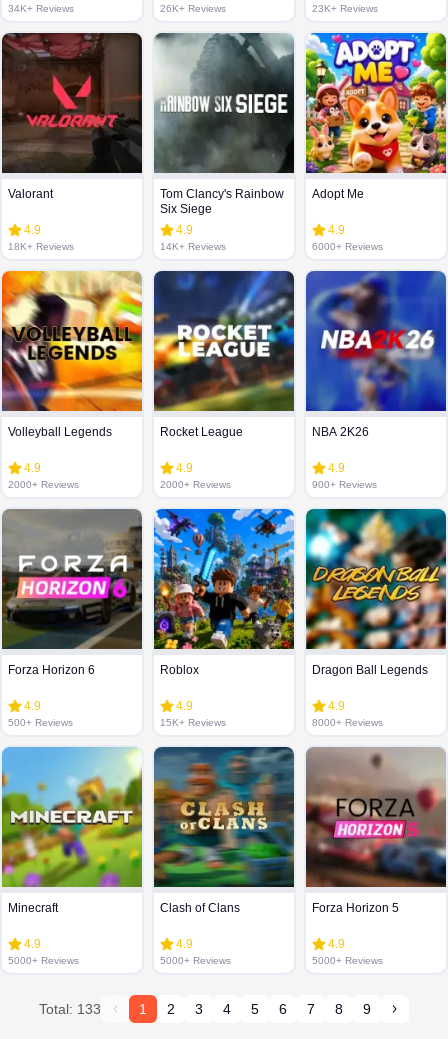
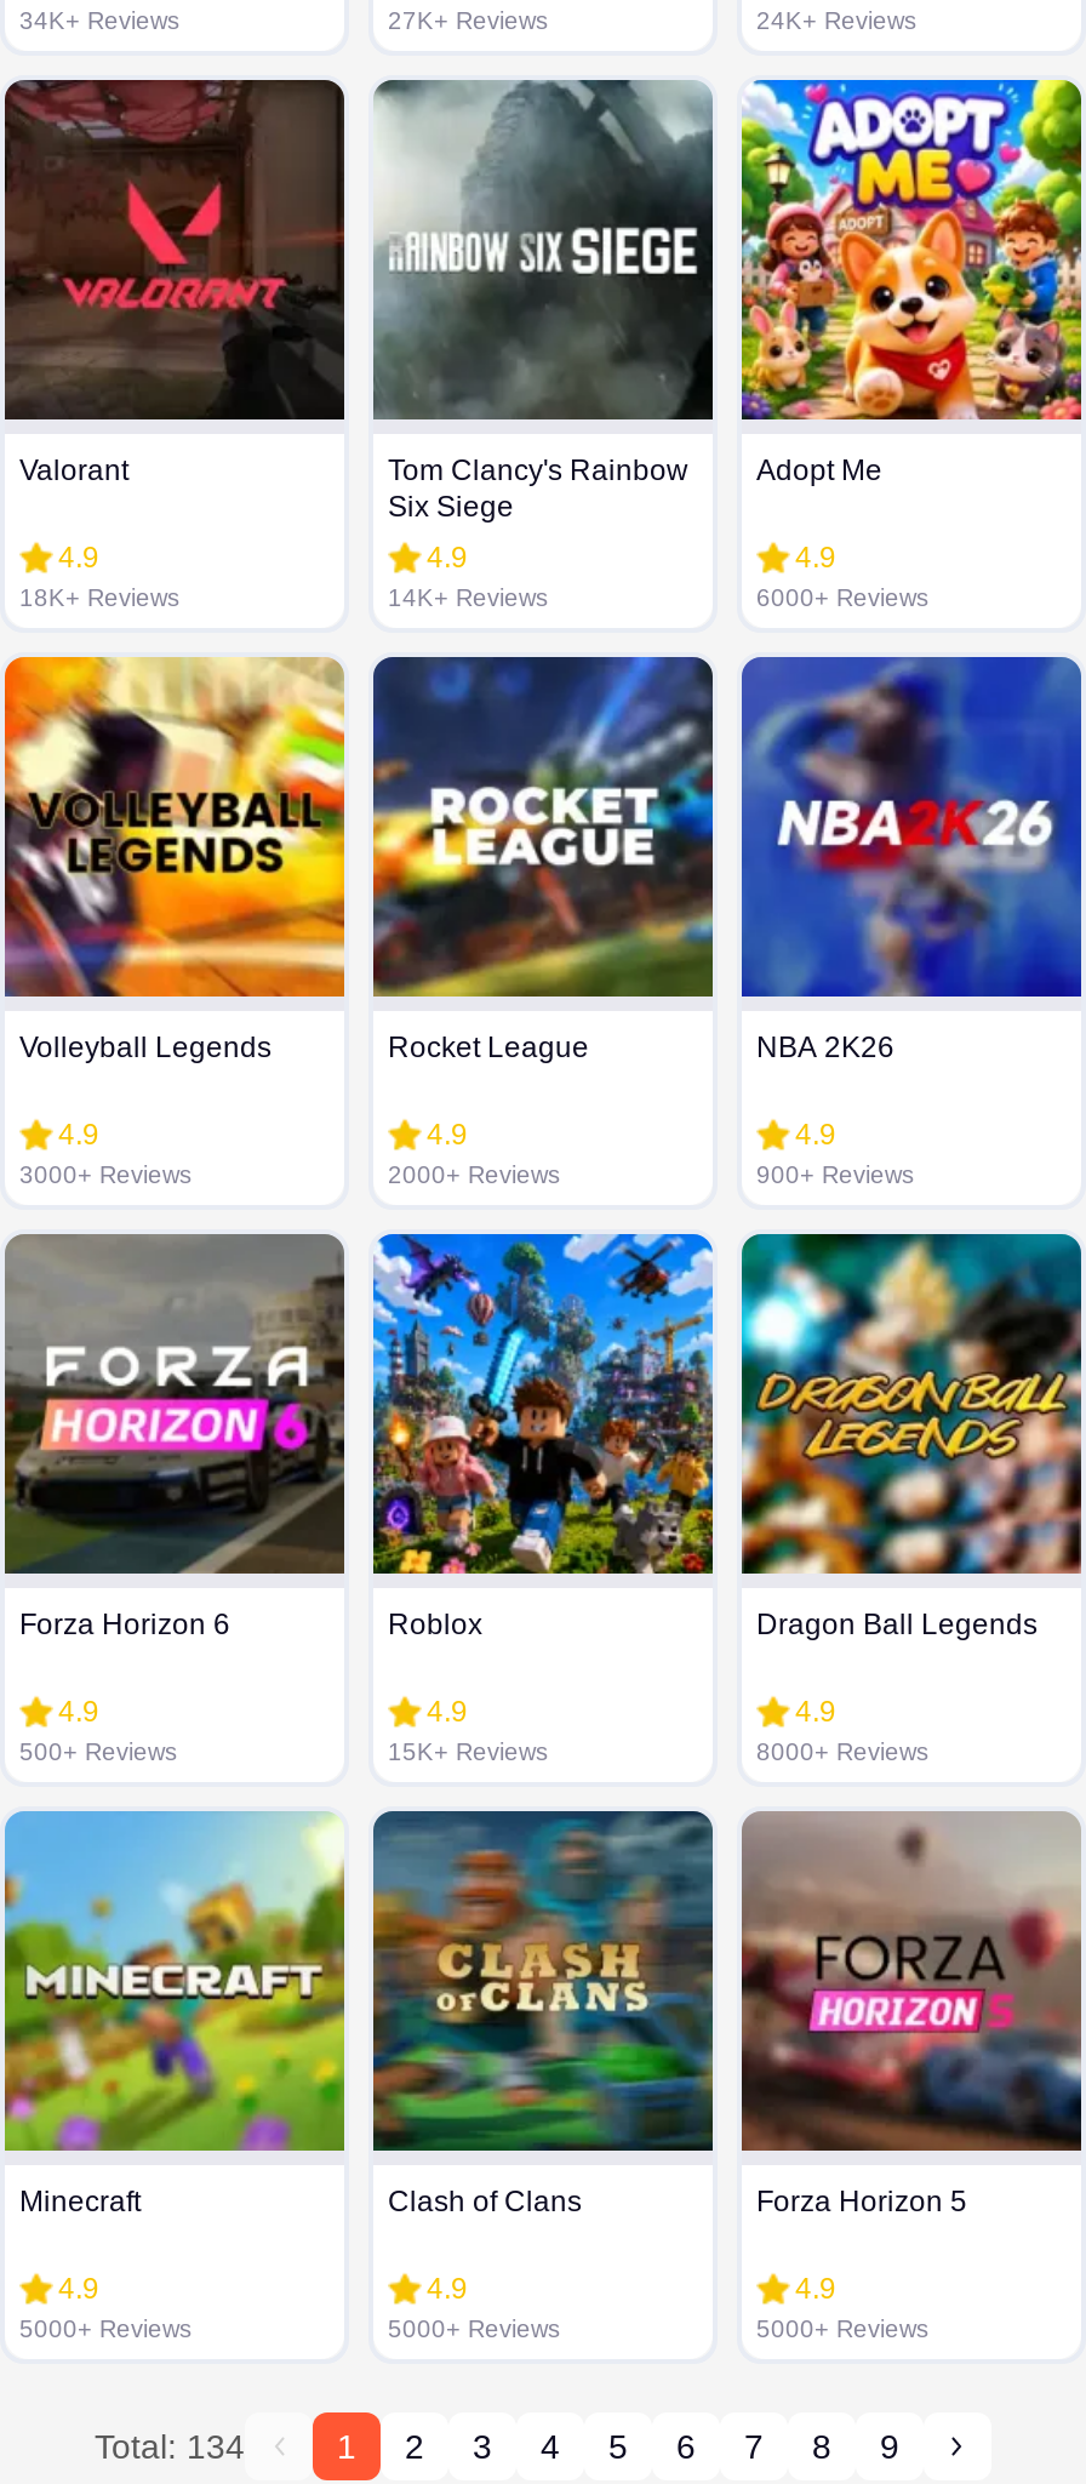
- 26K+ Reviews
+ 27K+ Reviews

- 23K+ Reviews
+ 24K+ Reviews

- 2000+ Reviews
+ 3000+ Reviews

- Total: 133
+ Total: 134
